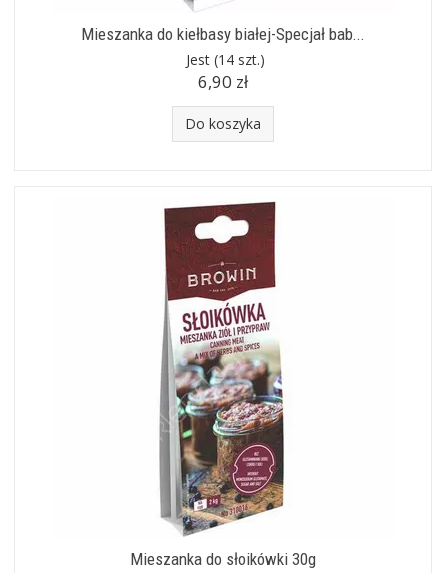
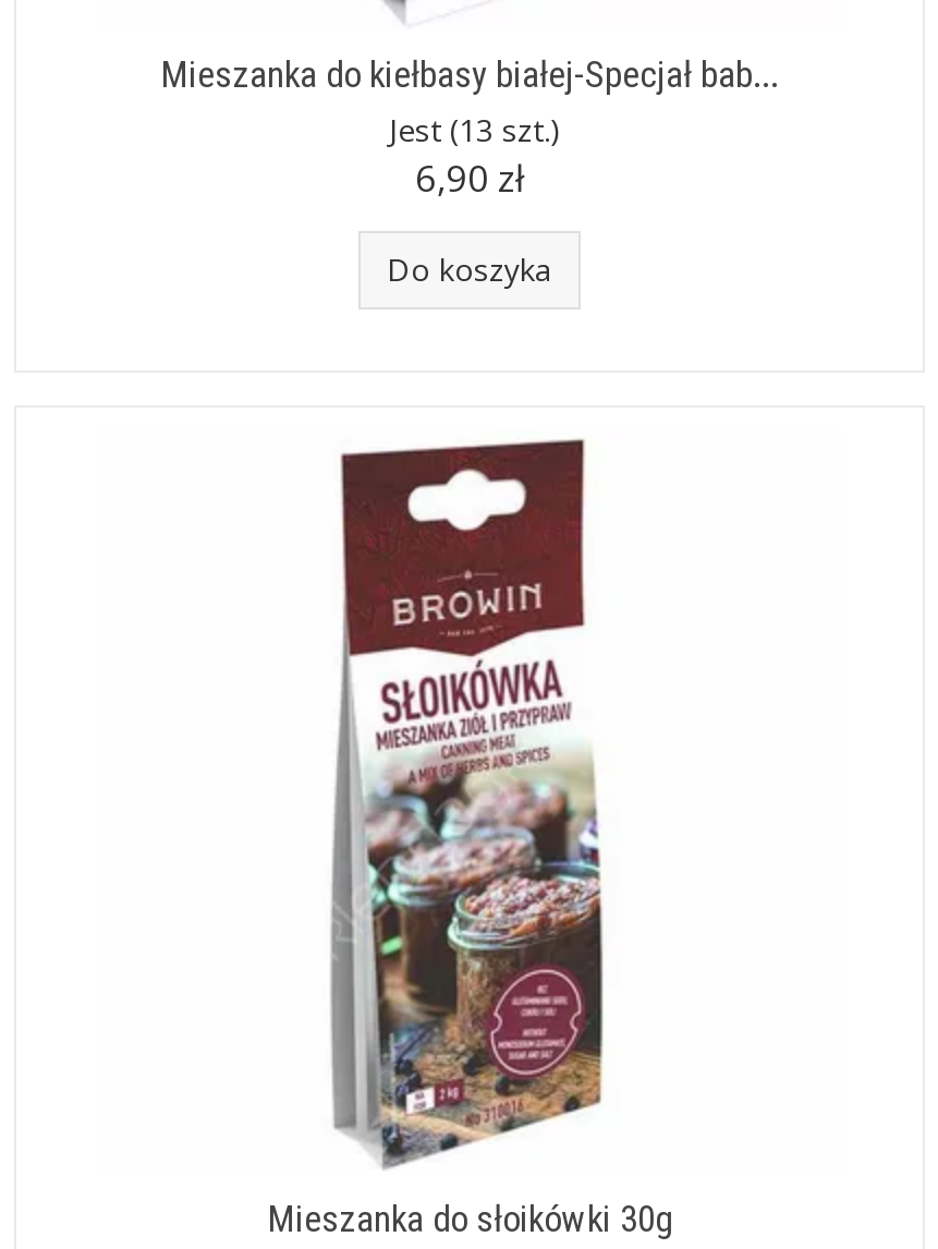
- Jest (14 szt.)
+ Jest (13 szt.)
